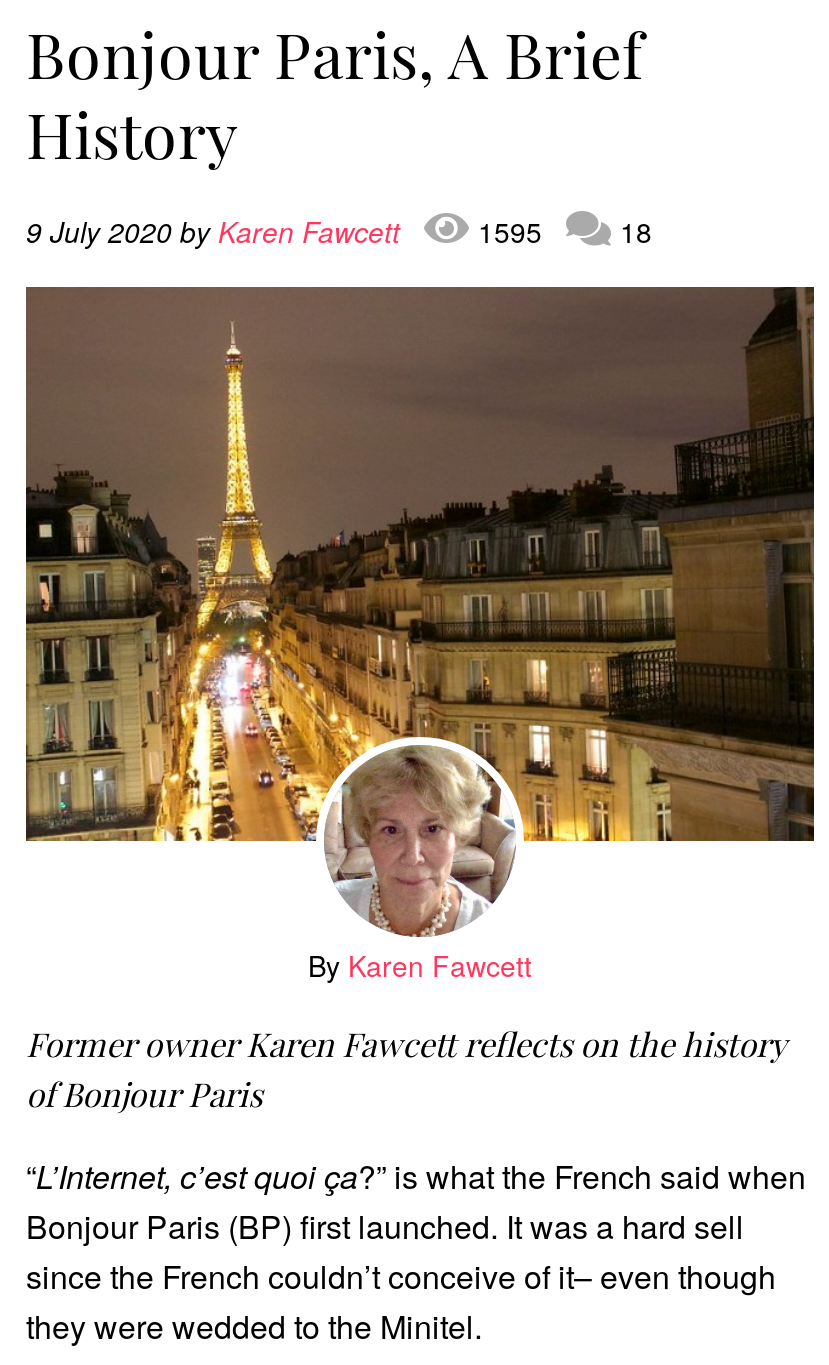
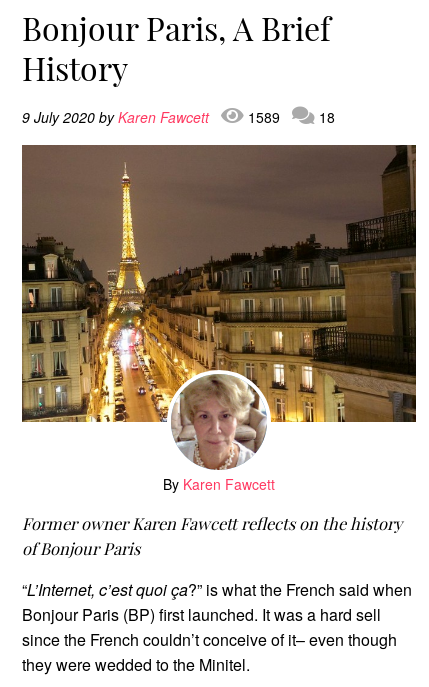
- 9 July 2020 by Karen Fawcett 1595 18
+ 9 July 2020 by Karen Fawcett 1589 18
